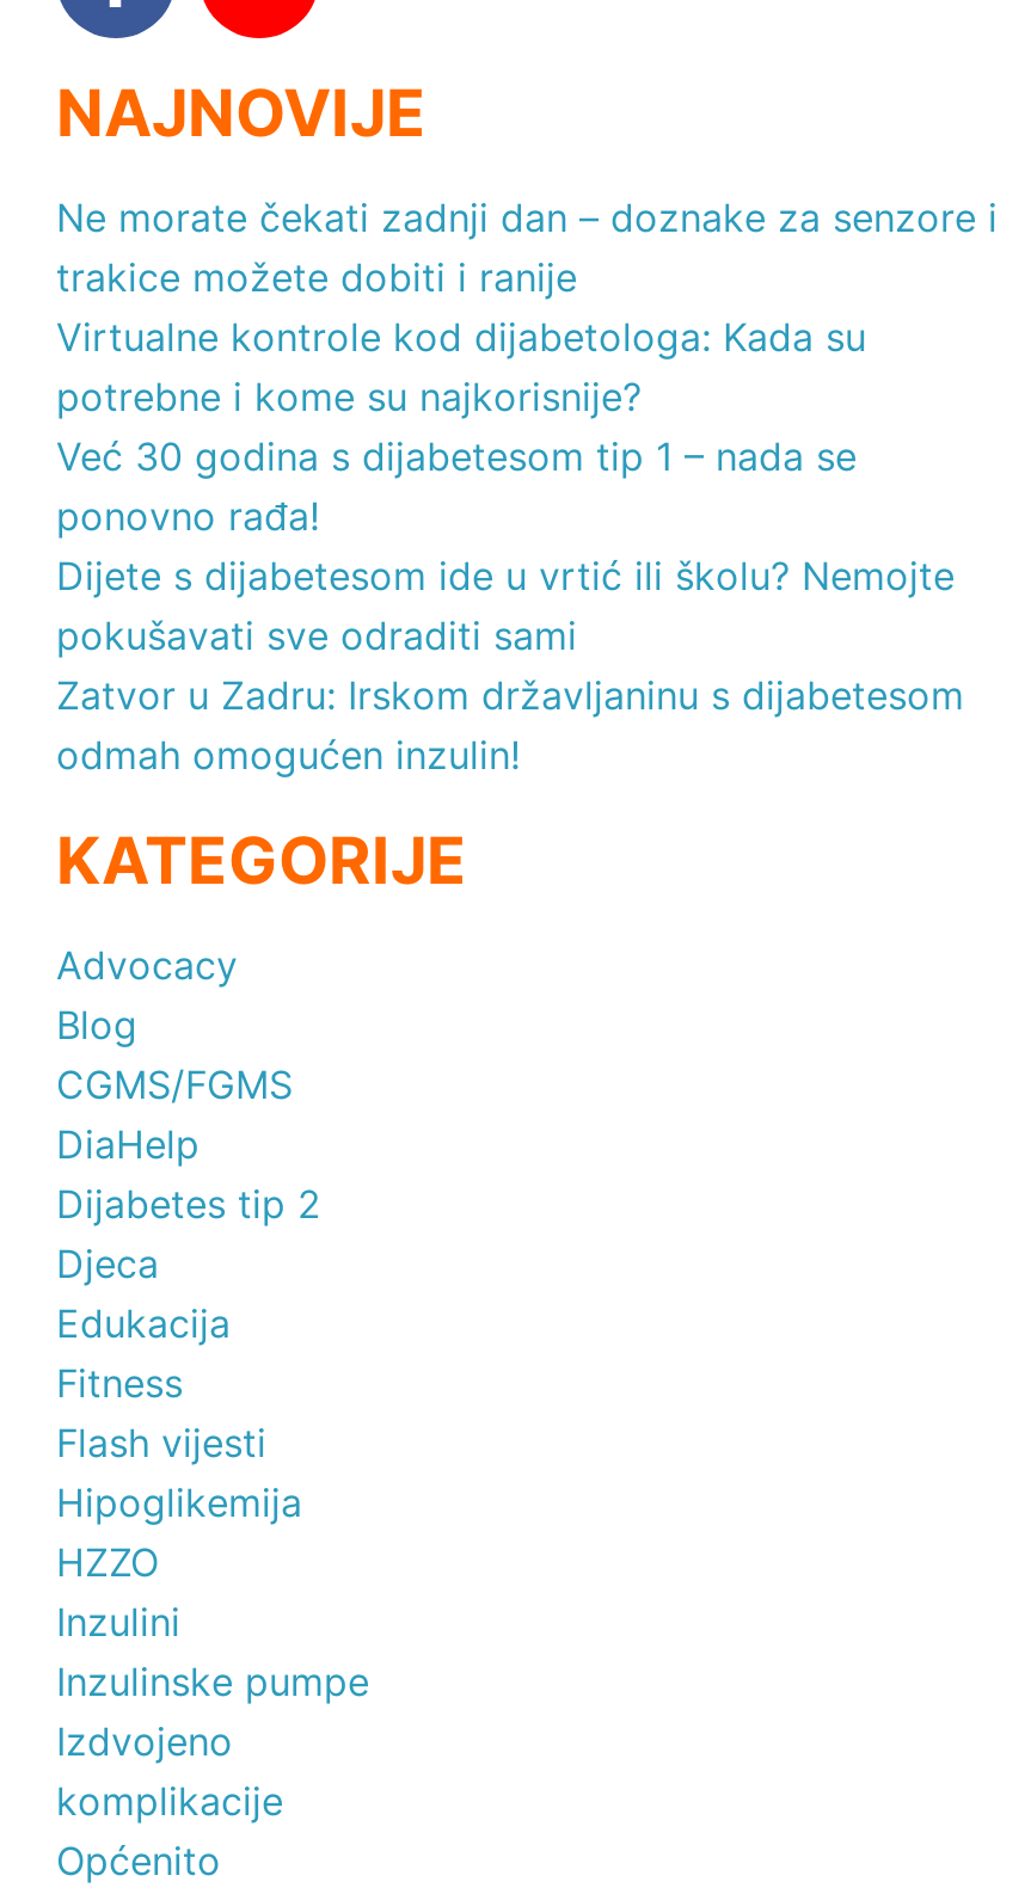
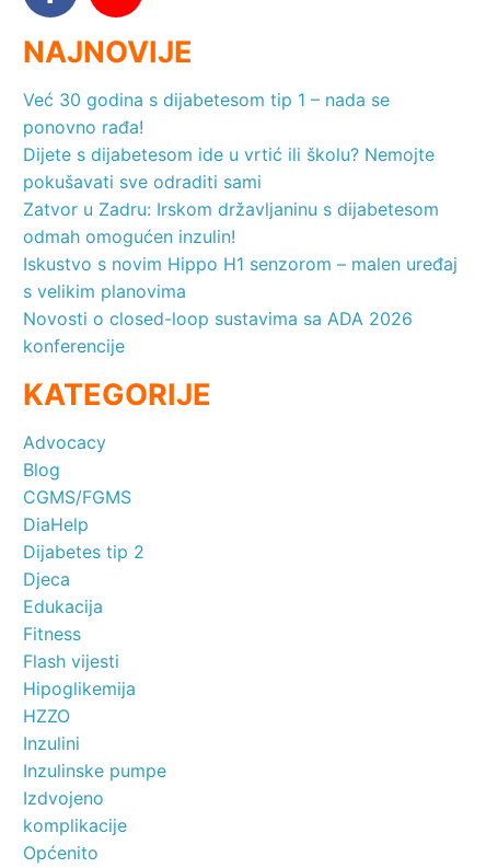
- Ne morate čekati zadnji dan – doznake za senzore i
- trakice možete dobiti i ranije
- Virtualne kontrole kod dijabetologa: Kada su
- potrebne i kome su najkorisnije?

moved up: Već 30 godina s dijabetesom tip 1 – nada se | ponovno rađa! | Dijete s dijabetesom ide u vrtić ili školu? Nemojte | pokušavati sve odraditi sami | Zatvor u Zadru: Irskom državljaninu s dijabetesom | odmah omogućen inzulin!

+ Iskustvo s novim Hippo H1 senzorom – malen uređaj
+ s velikim planovima
+ Novosti o closed-loop sustavima sa ADA 2026
+ konferencije
